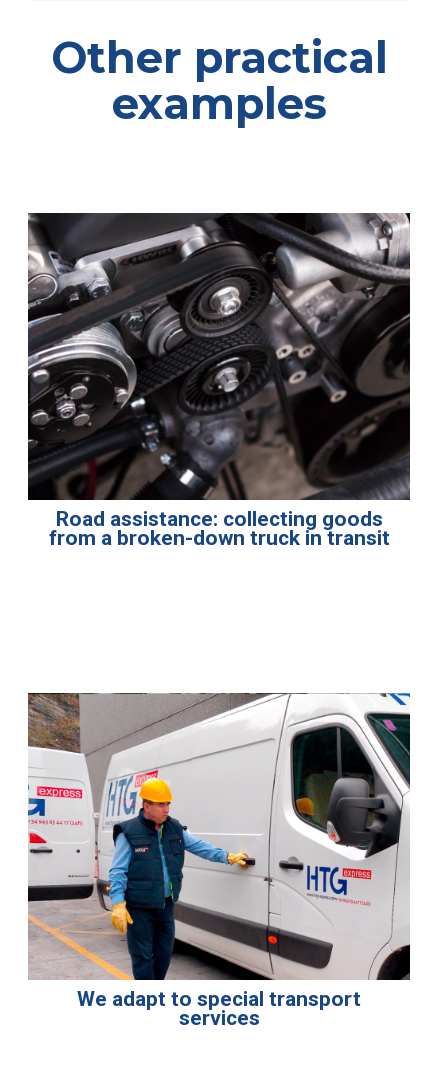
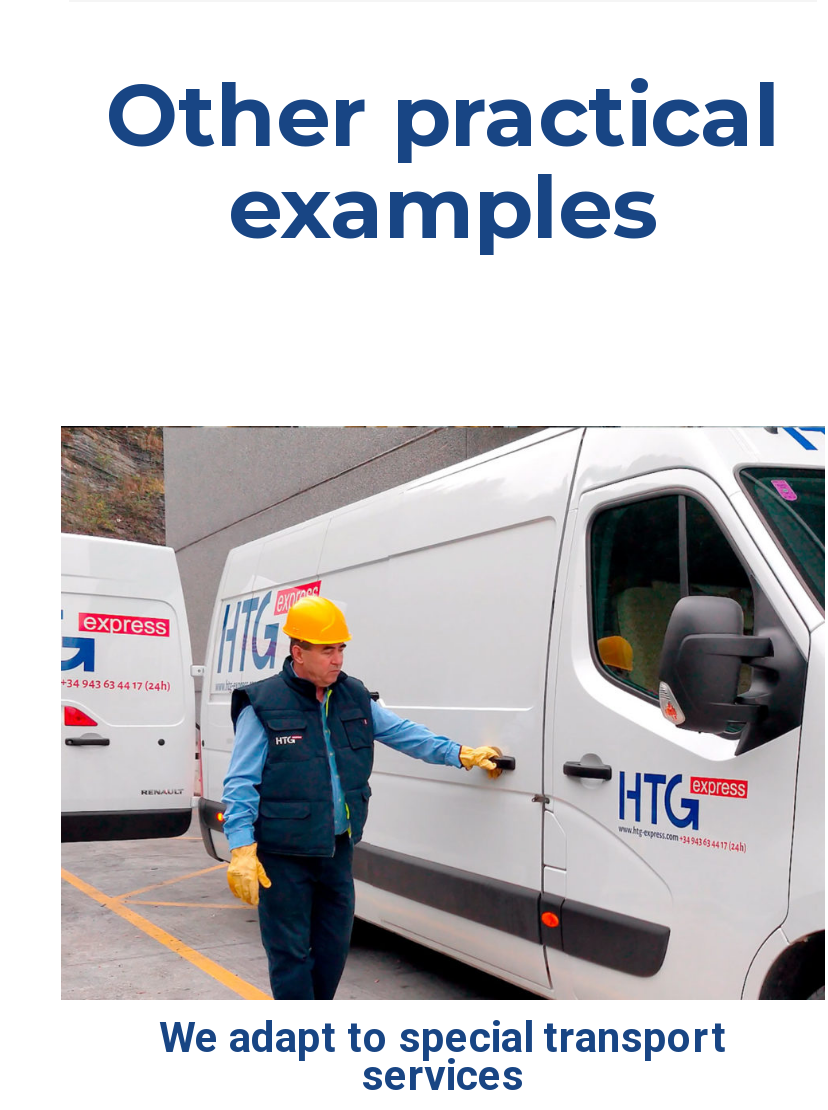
- [image]
- Road assistance: collecting goods
- from a broken-down truck in transit
